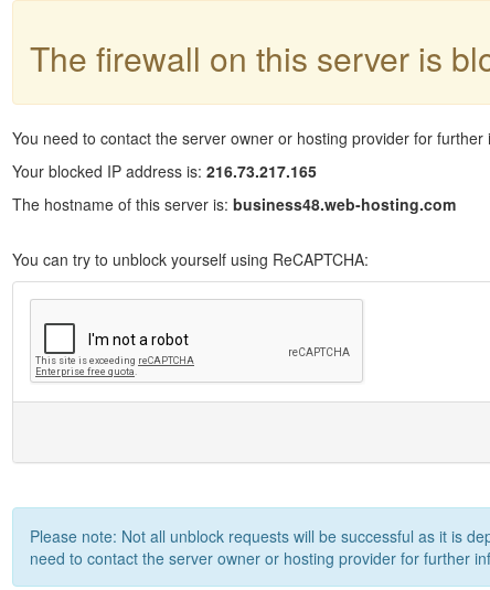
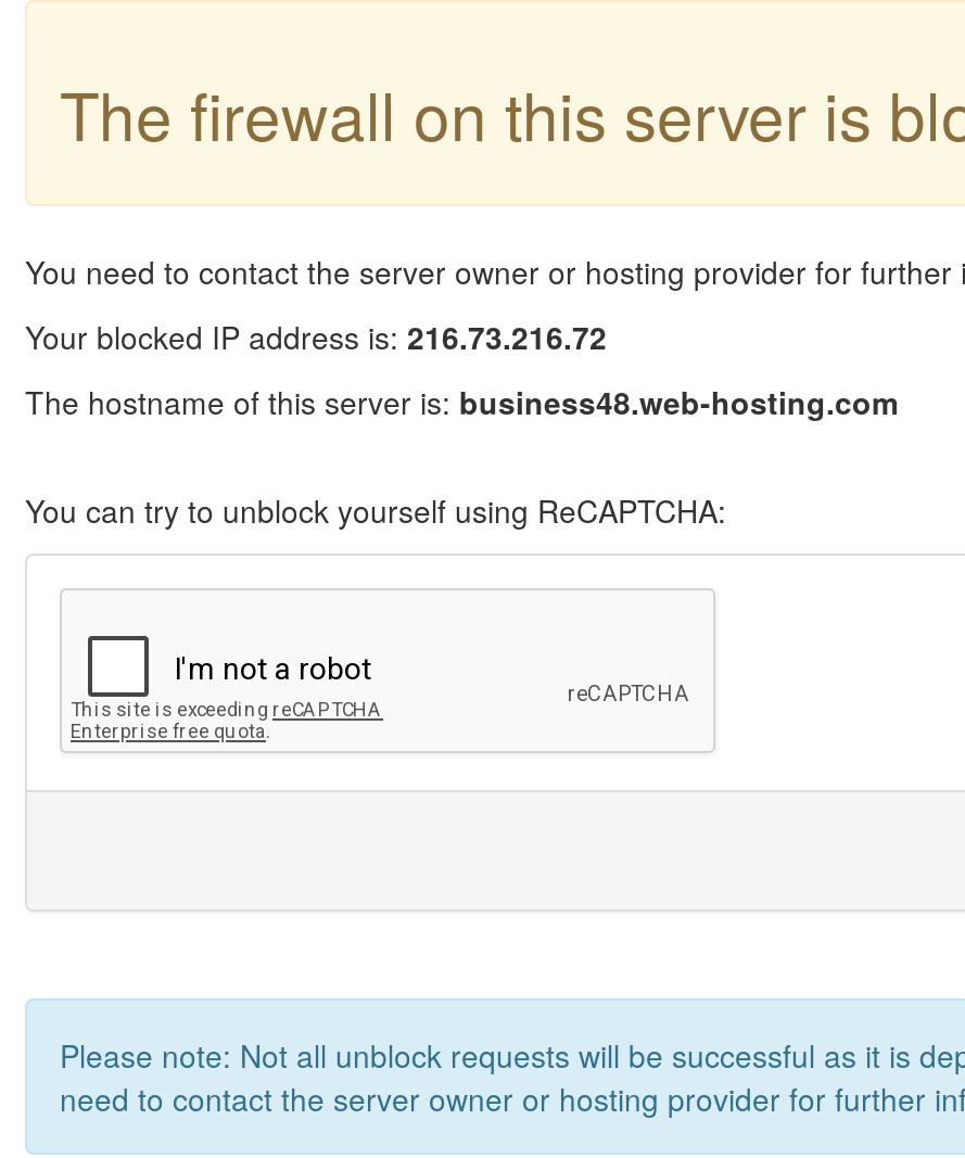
- Your blocked IP address is: 216.73.217.165
+ Your blocked IP address is: 216.73.216.72
